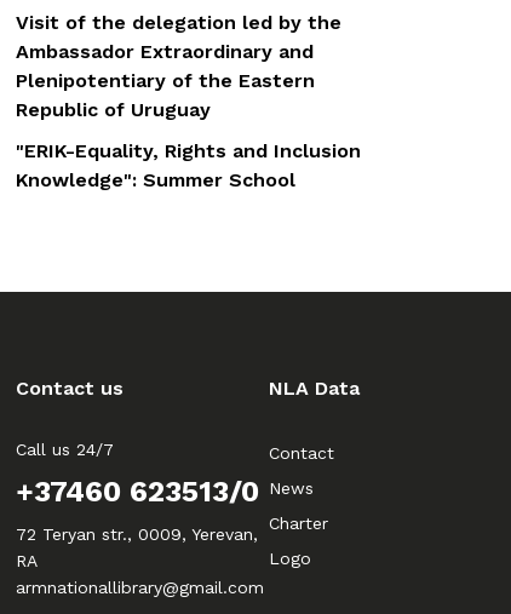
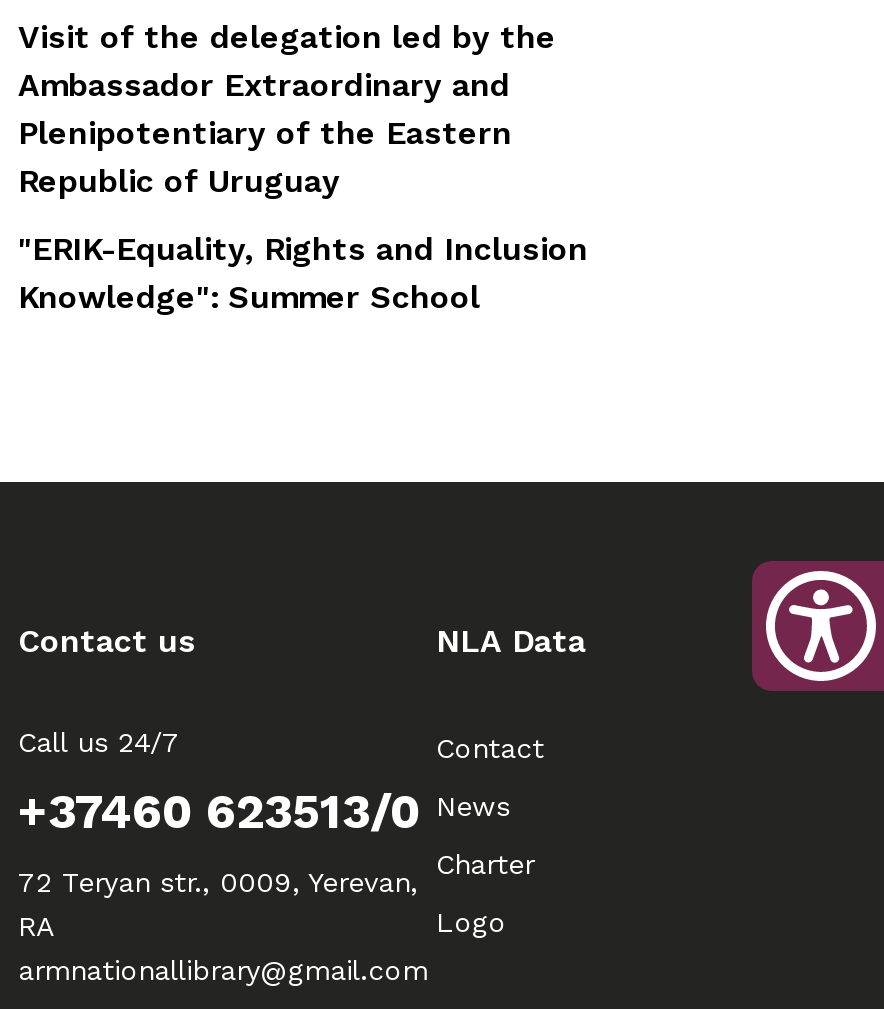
+ [image]
